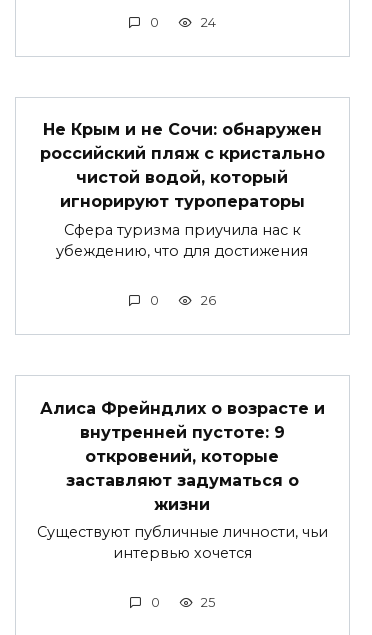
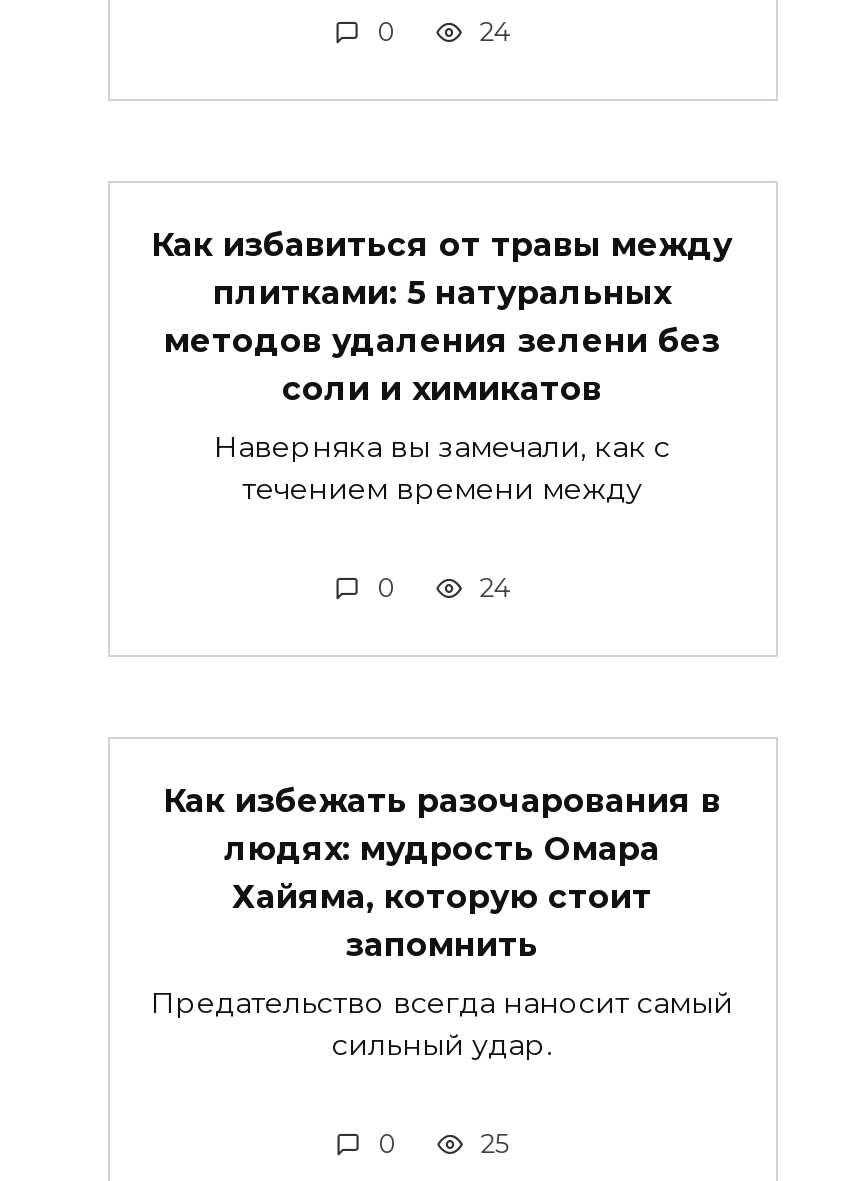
- Не Крым и не Сочи: обнаружен
- российский пляж с кристально
- чистой водой, который
- игнорируют туроператоры
+ Как избавиться от травы между
+ плитками: 5 натуральных
+ методов удаления зелени без
+ соли и химикатов

- Сфера туризма приучила нас к
- убеждению, что для достижения
+ Наверняка вы замечали, как с
+ течением времени между

- 26
+ 24

- Алиса Фрейндлих о возрасте и
- внутренней пустоте: 9
- откровений, которые
- заставляют задуматься о
- жизни
+ Как избежать разочарования в
+ людях: мудрость Омара
+ Хайяма, которую стоит
+ запомнить

- Существуют публичные личности, чьи
- интервью хочется
+ Предательство всегда наносит самый
+ сильный удар.
